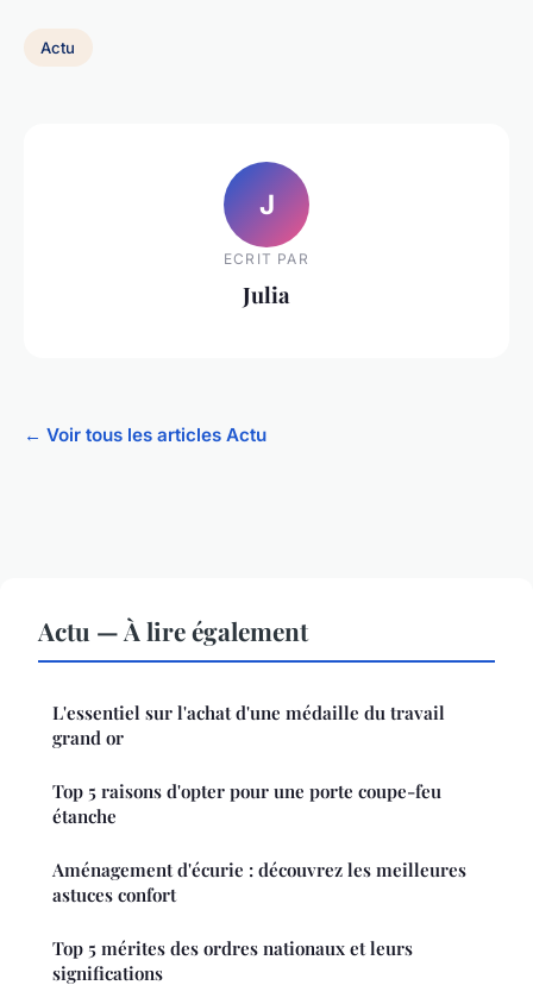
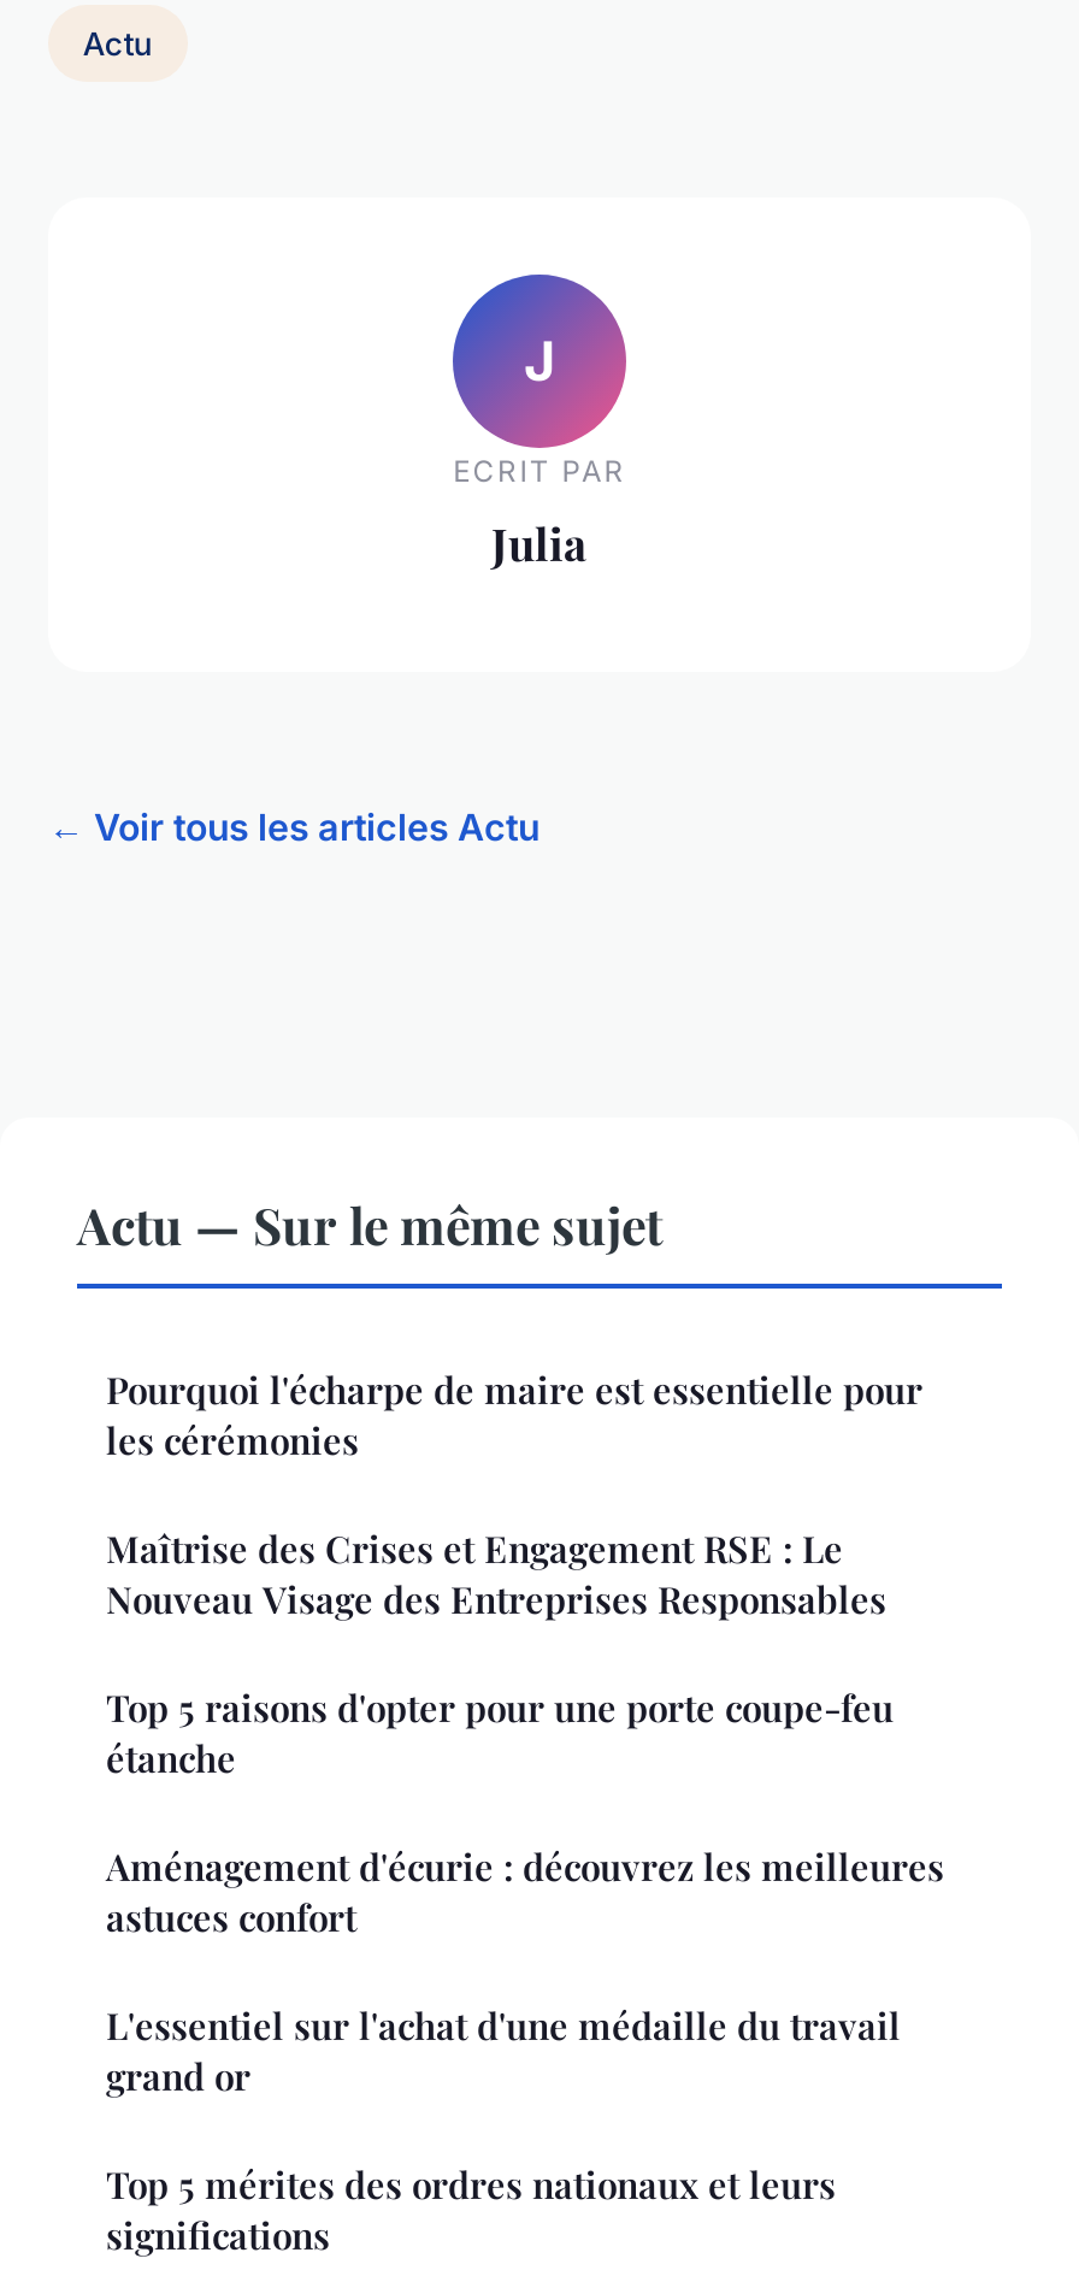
- Actu — À lire également
+ Actu — Sur le même sujet
+ Pourquoi l'écharpe de maire est essentielle pour
+ les cérémonies
+ Maîtrise des Crises et Engagement RSE : Le
+ Nouveau Visage des Entreprises Responsables

moved down: L'essentiel sur l'achat d'une médaille du travail | grand or
